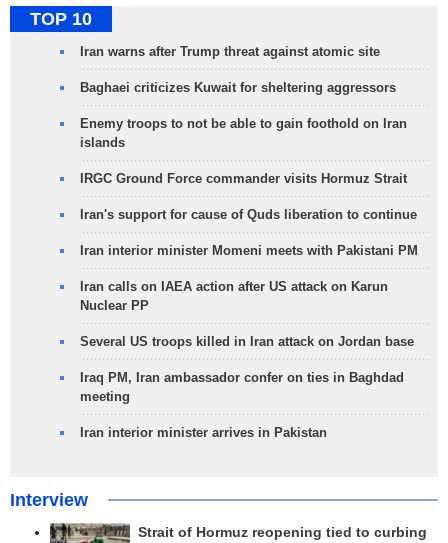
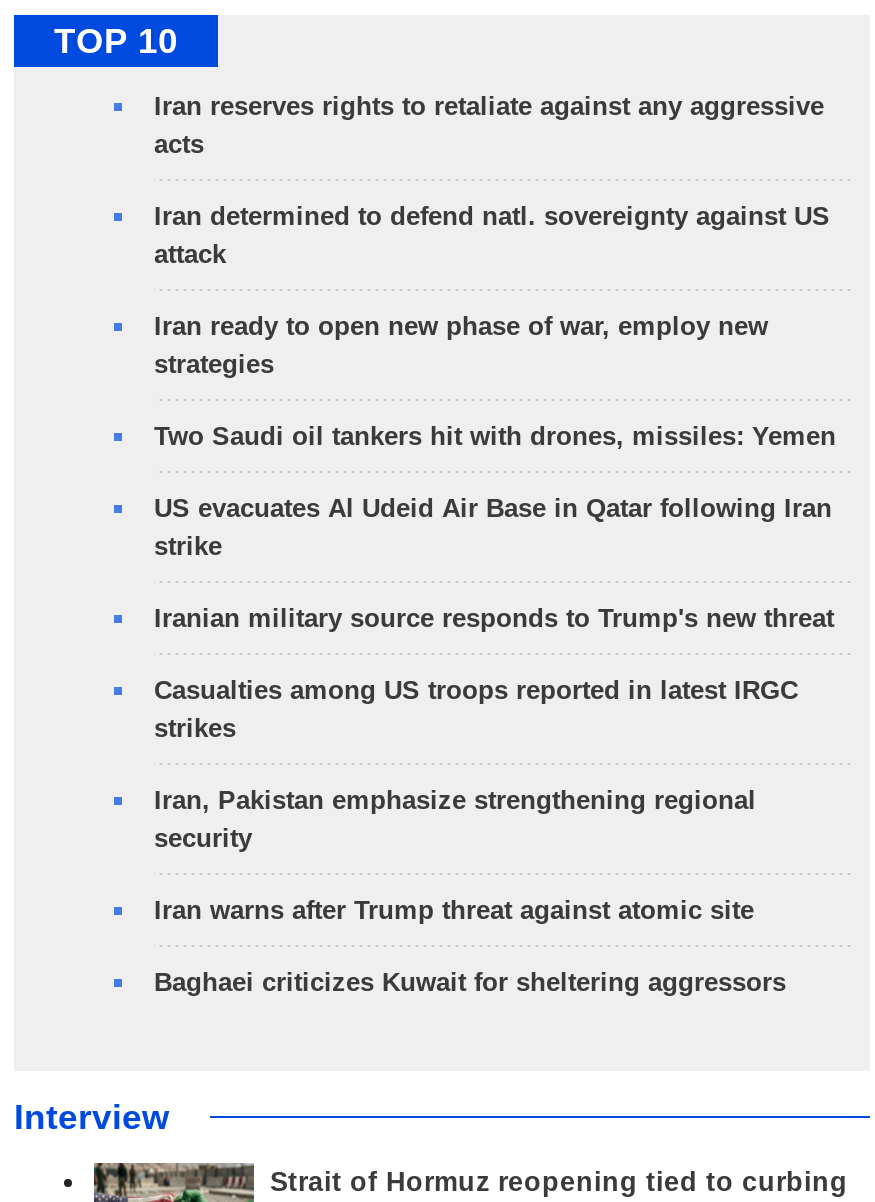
+ Iran reserves rights to retaliate against any aggressive
+ acts
+ Iran determined to defend natl. sovereignty against US
+ attack
+ Iran ready to open new phase of war, employ new
+ strategies
+ Two Saudi oil tankers hit with drones, missiles: Yemen
+ US evacuates Al Udeid Air Base in Qatar following Iran
+ strike
+ Iranian military source responds to Trump's new threat
+ Casualties among US troops reported in latest IRGC
+ strikes
+ Iran, Pakistan emphasize strengthening regional
+ security

moved down: Iran warns after Trump threat against atomic site | Baghaei criticizes Kuwait for sheltering aggressors

- Enemy troops to not be able to gain foothold on Iran
- islands
- IRGC Ground Force commander visits Hormuz Strait
- Iran's support for cause of Quds liberation to continue
- Iran interior minister Momeni meets with Pakistani PM
- Iran calls on IAEA action after US attack on Karun
- Nuclear PP
- Several US troops killed in Iran attack on Jordan base
- Iraq PM, Iran ambassador confer on ties in Baghdad
- meeting
- Iran interior minister arrives in Pakistan
